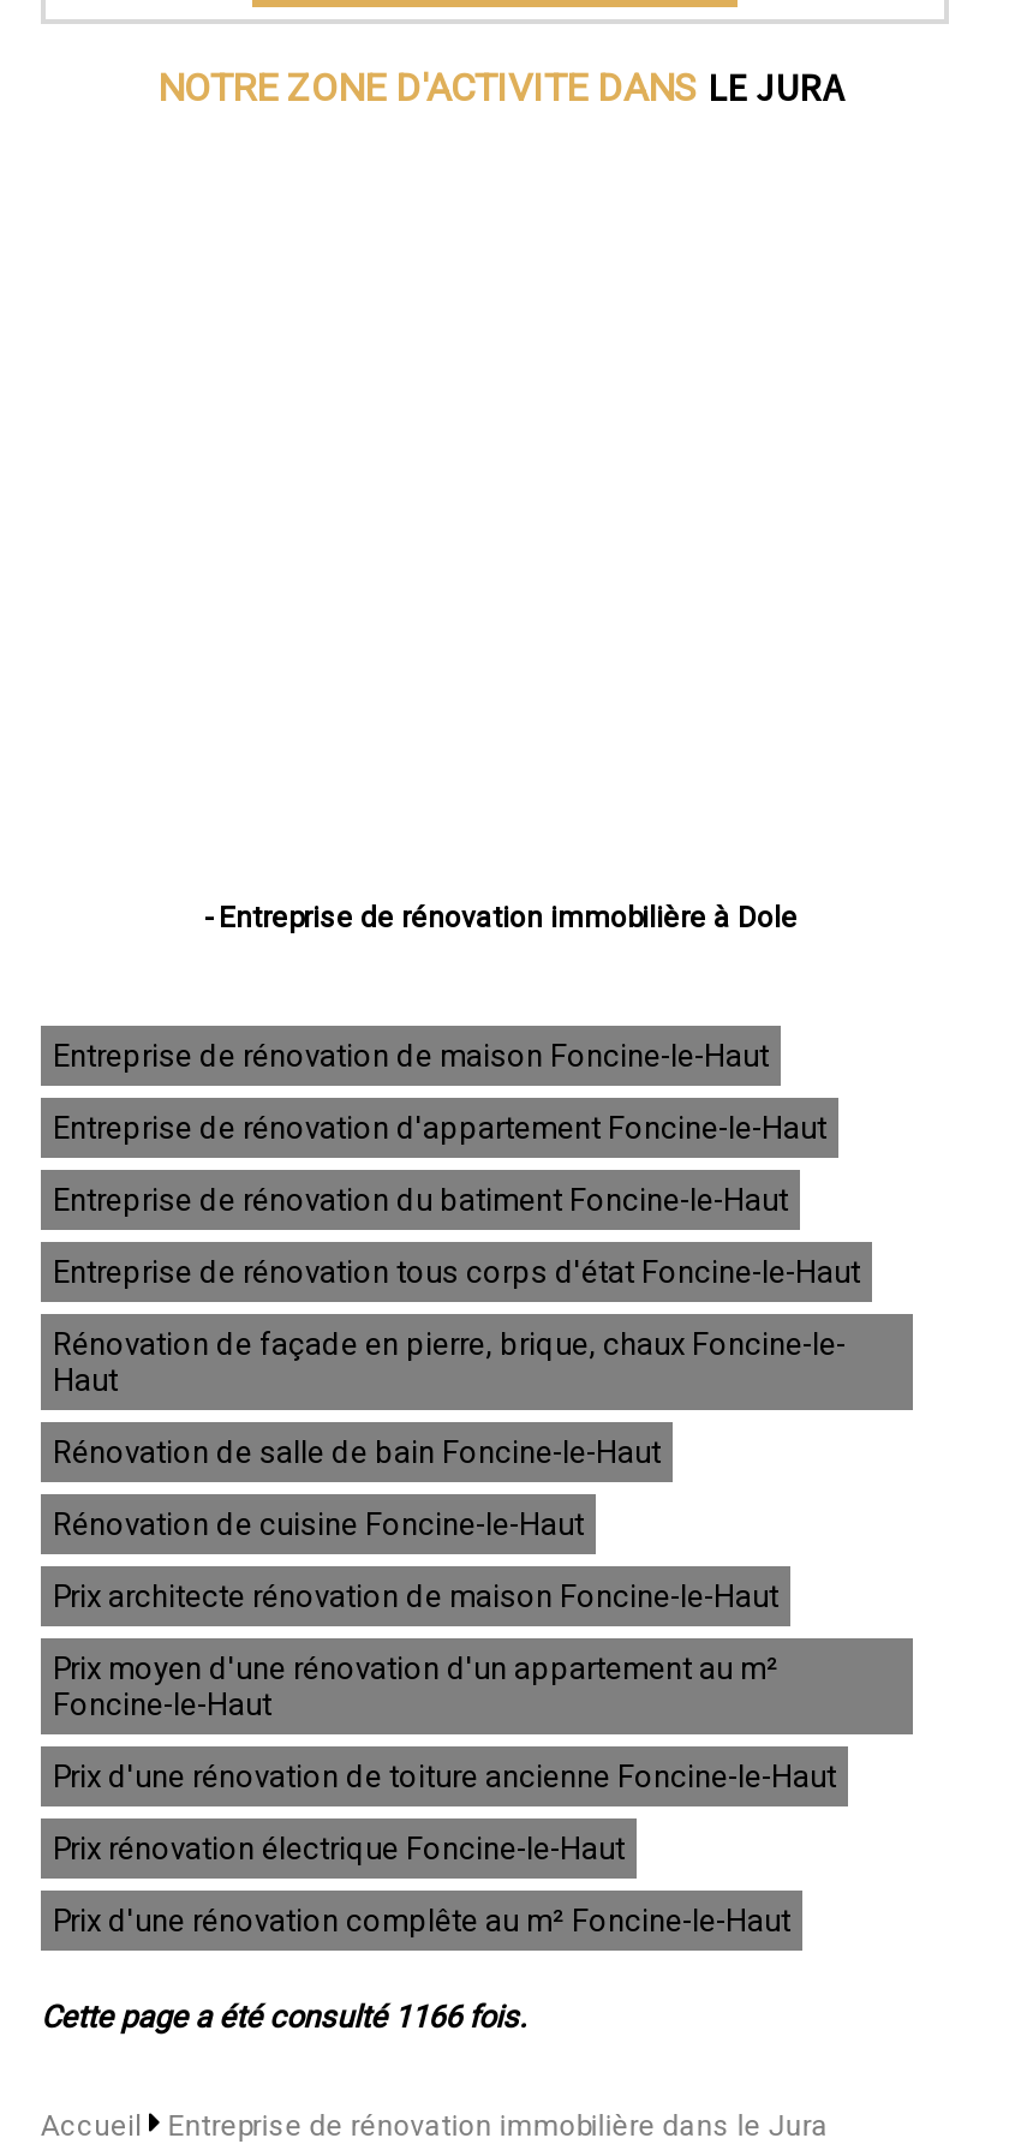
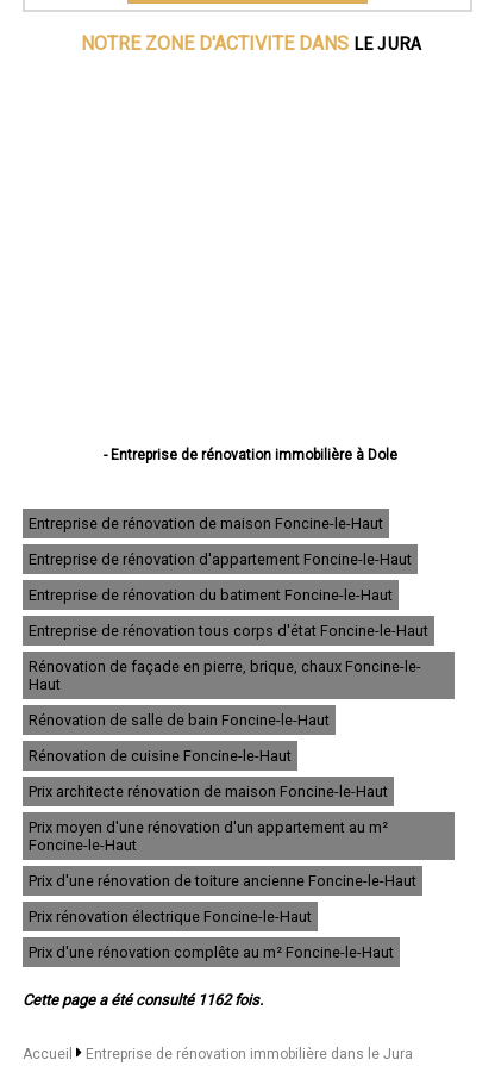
- Cette page a été consulté 1166 fois.
+ Cette page a été consulté 1162 fois.
